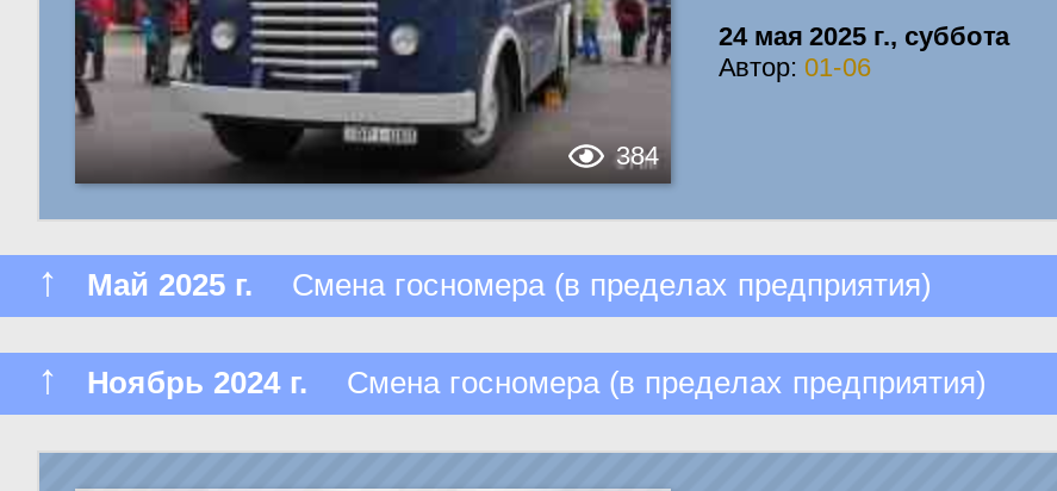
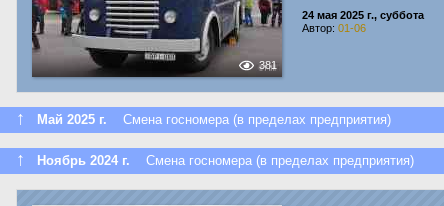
- 384
+ 381
